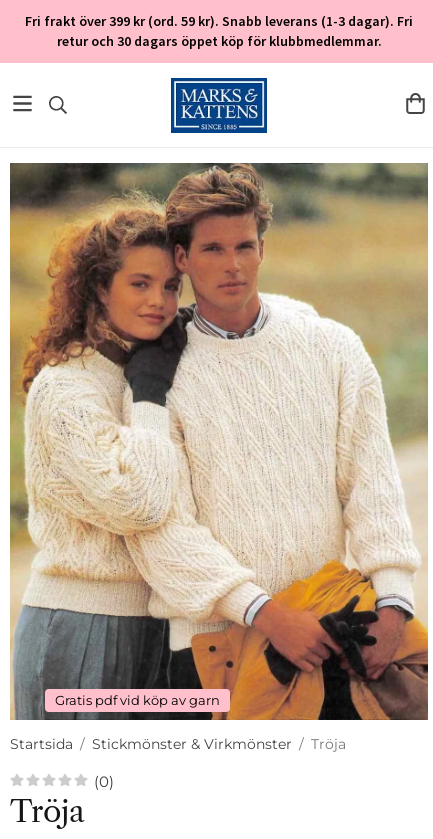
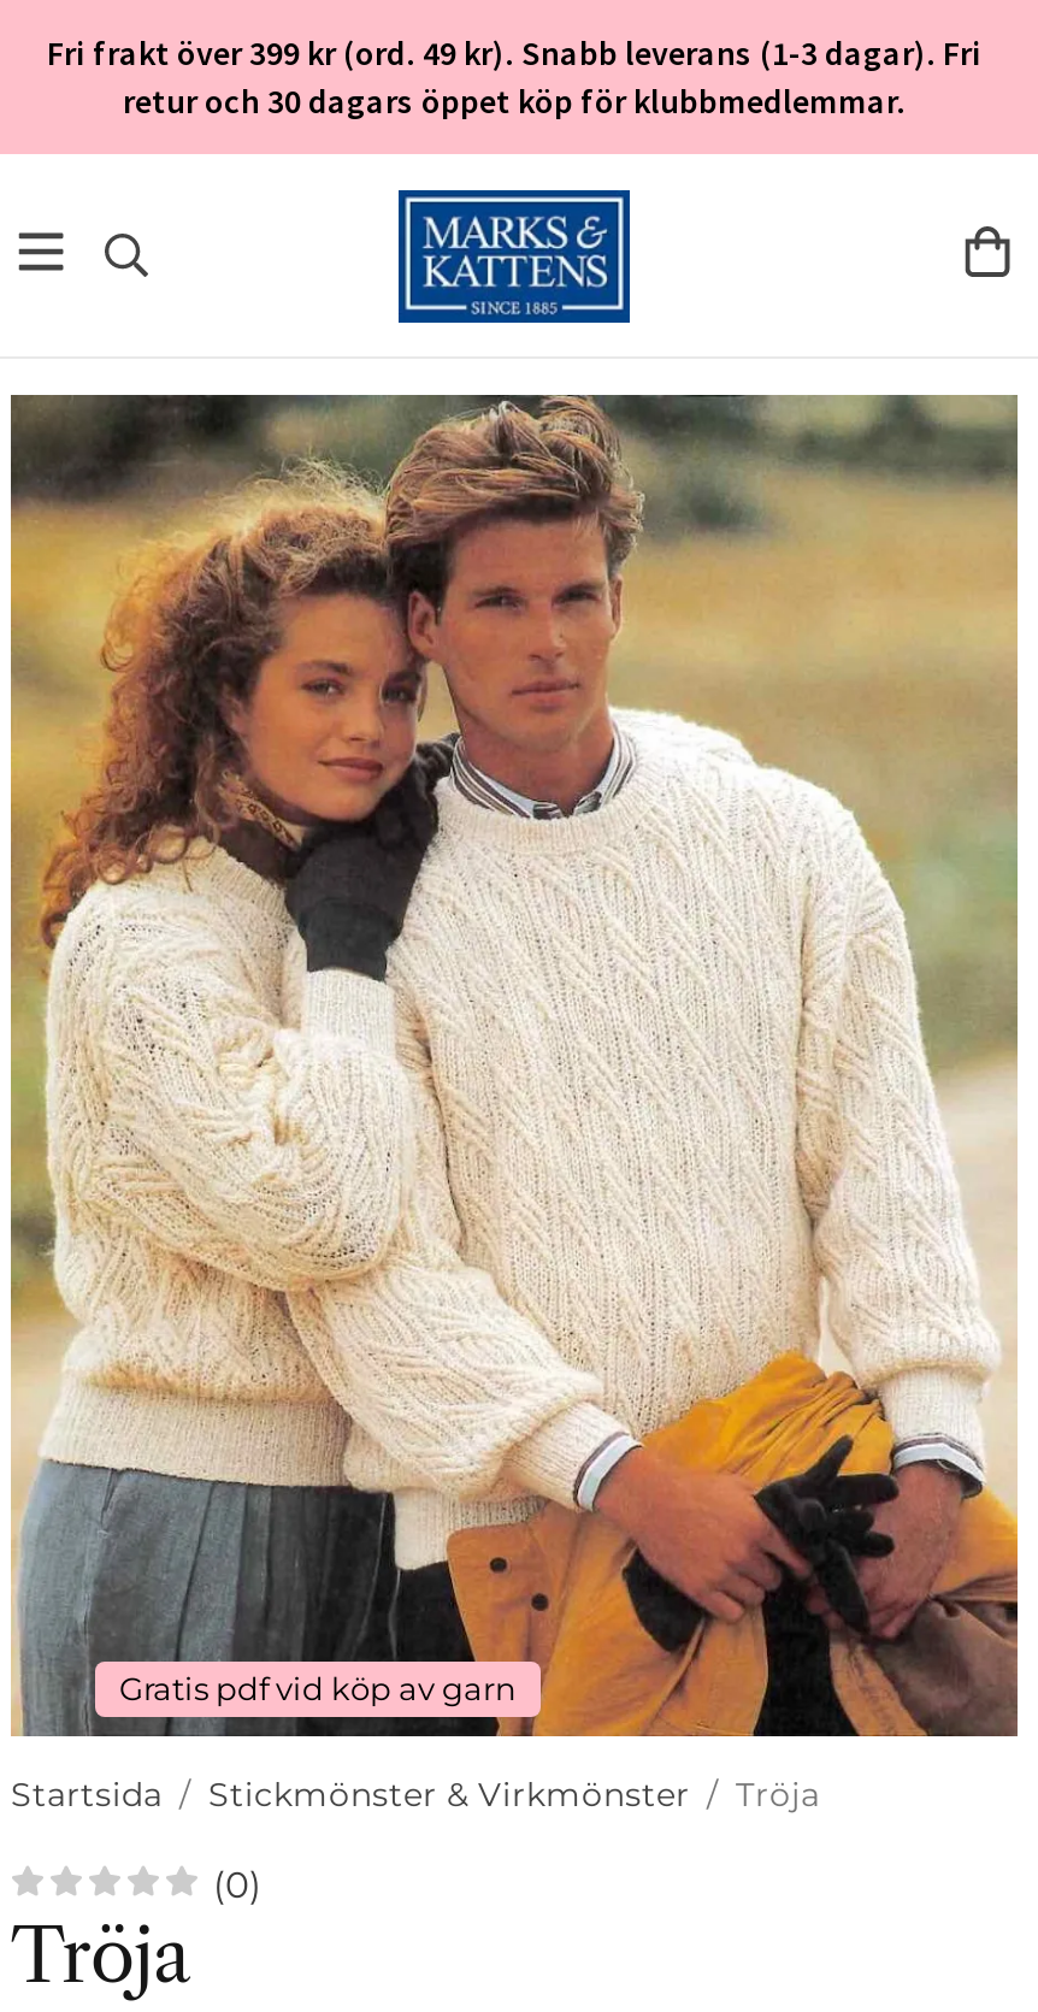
- Fri frakt över 399 kr (ord. 59 kr). Snabb leverans (1-3 dagar). Fri
+ Fri frakt över 399 kr (ord. 49 kr). Snabb leverans (1-3 dagar). Fri
